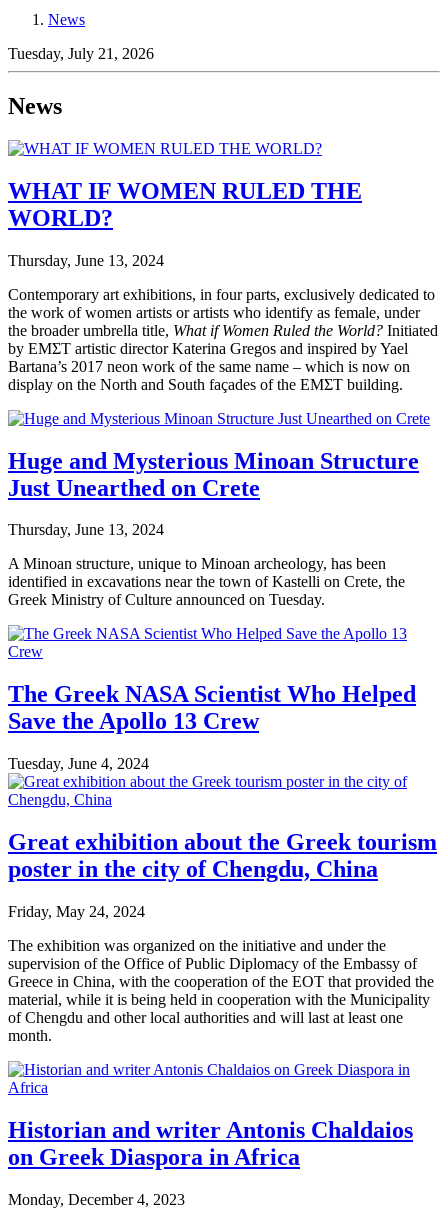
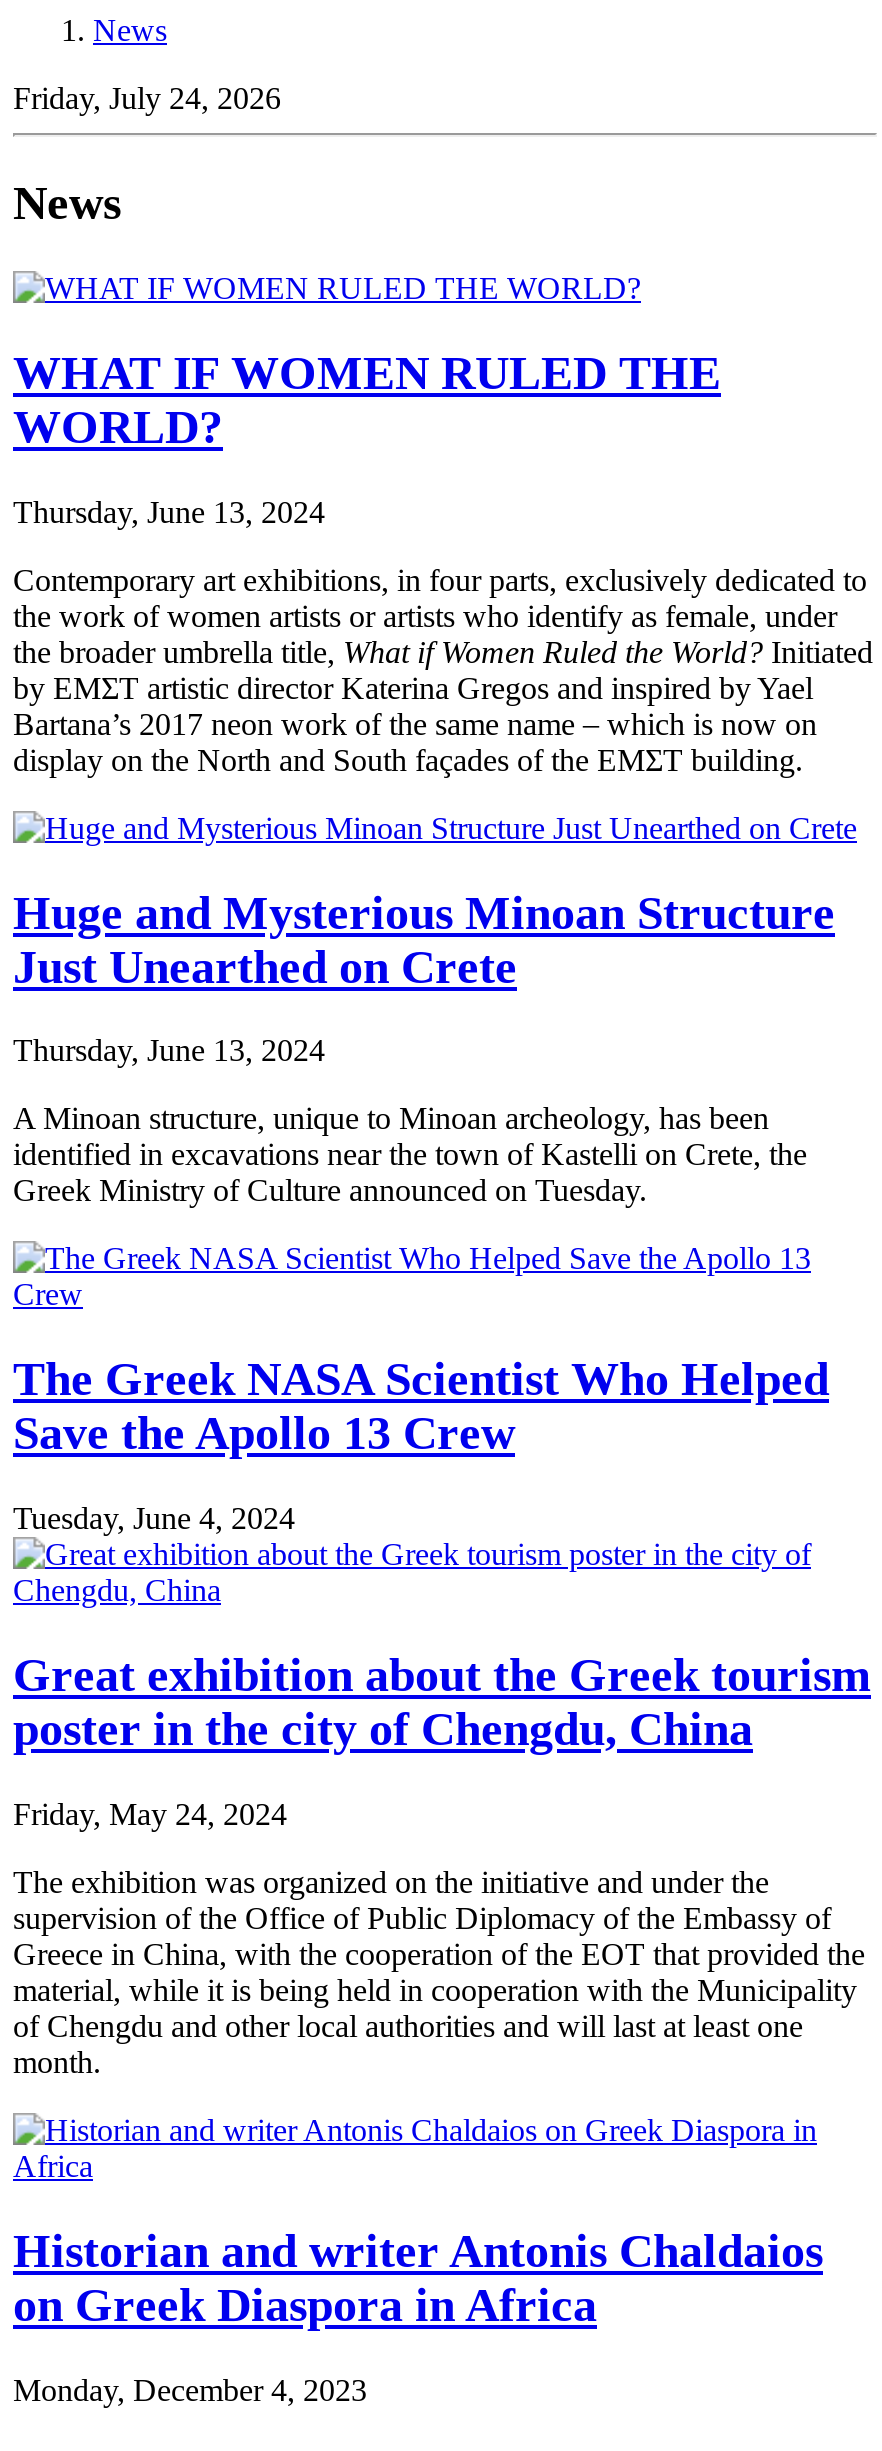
- Tuesday, July 21, 2026
+ Friday, July 24, 2026
